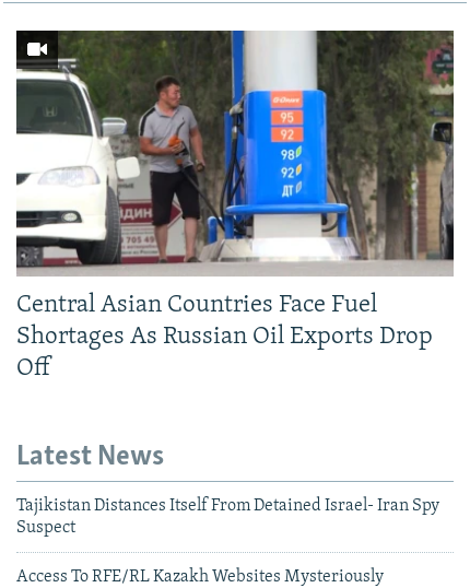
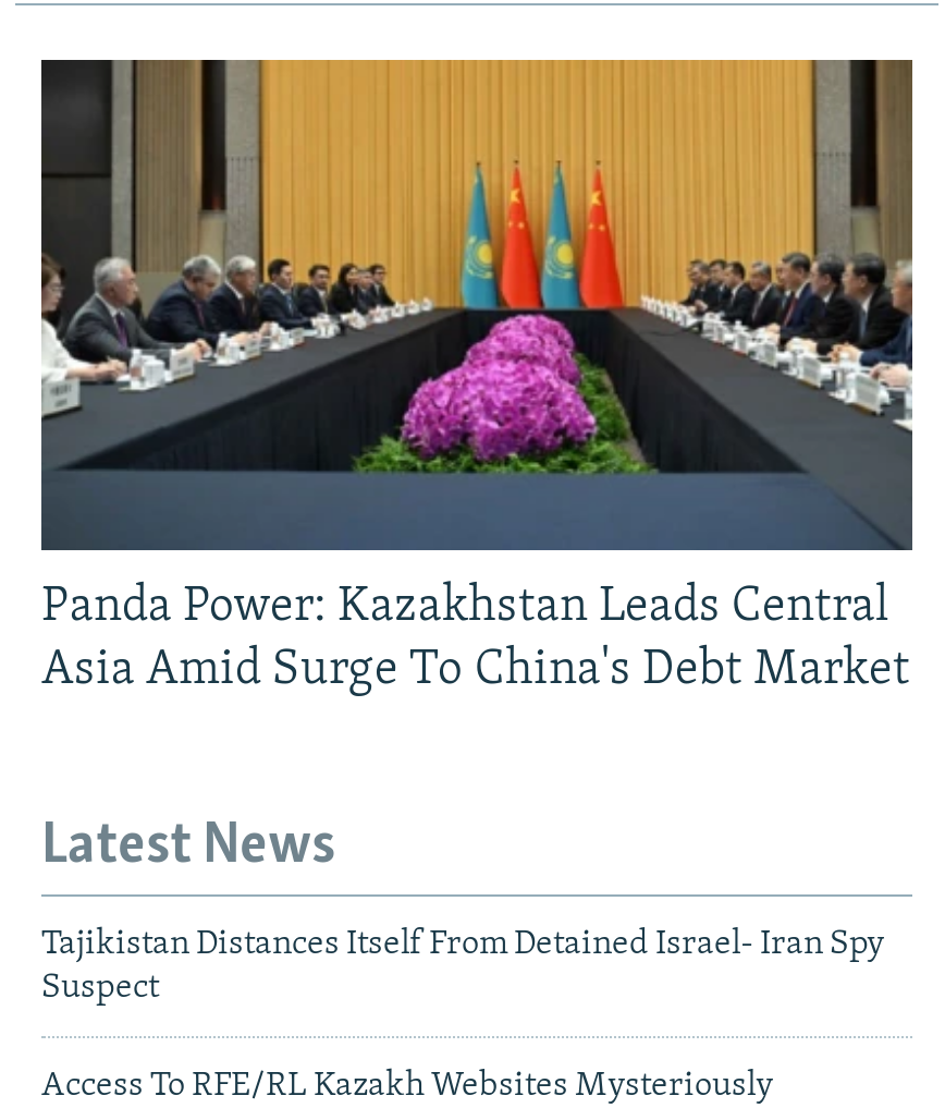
- [image]
- Central Asian Countries Face Fuel
- Shortages As Russian Oil Exports Drop
- Off
+ [image]
+ Panda Power: Kazakhstan Leads Central
+ Asia Amid Surge To China's Debt Market
